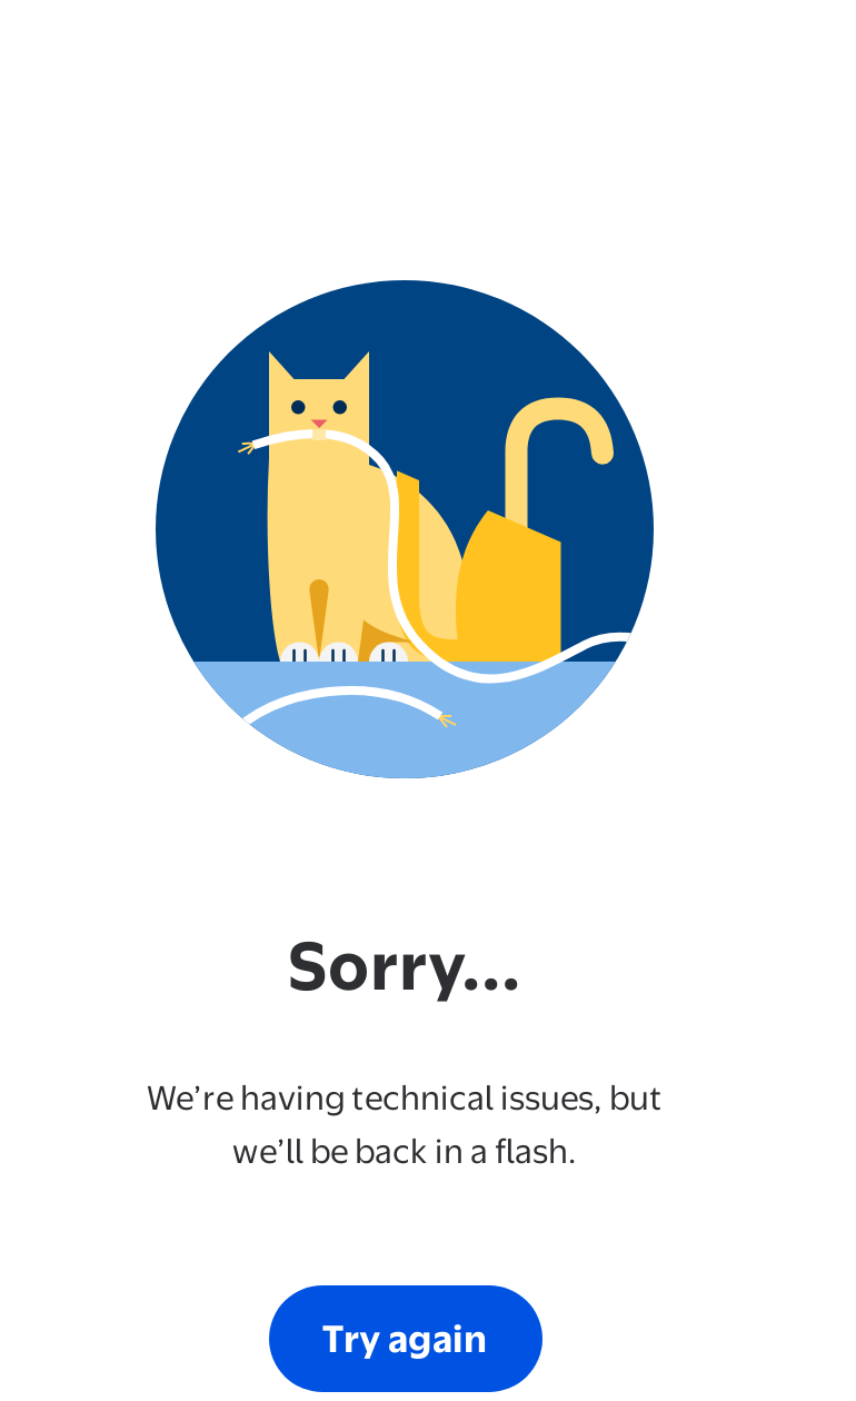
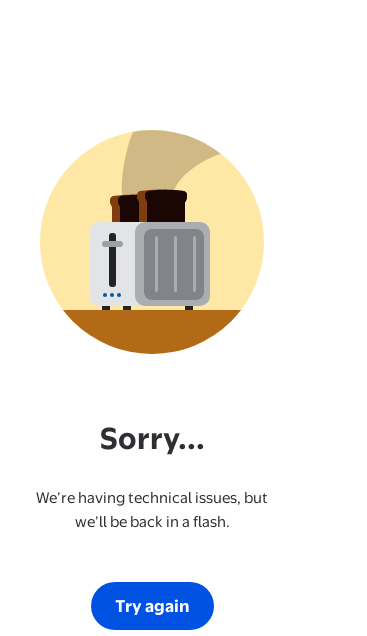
- [image]
+ [image]
